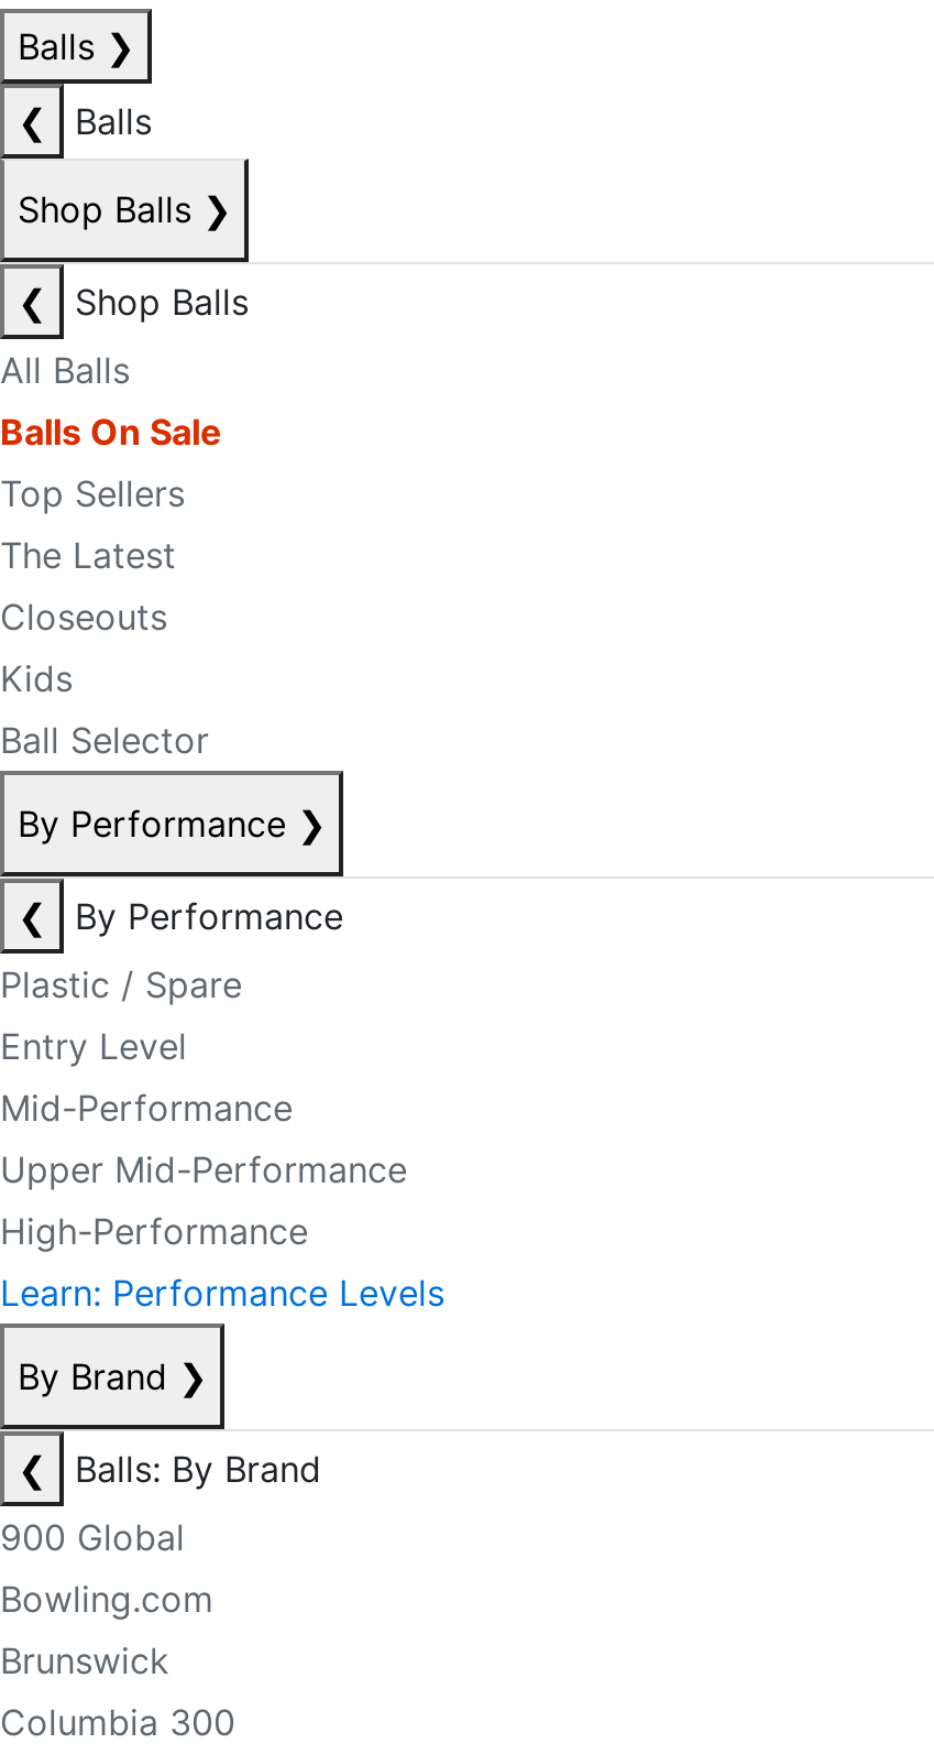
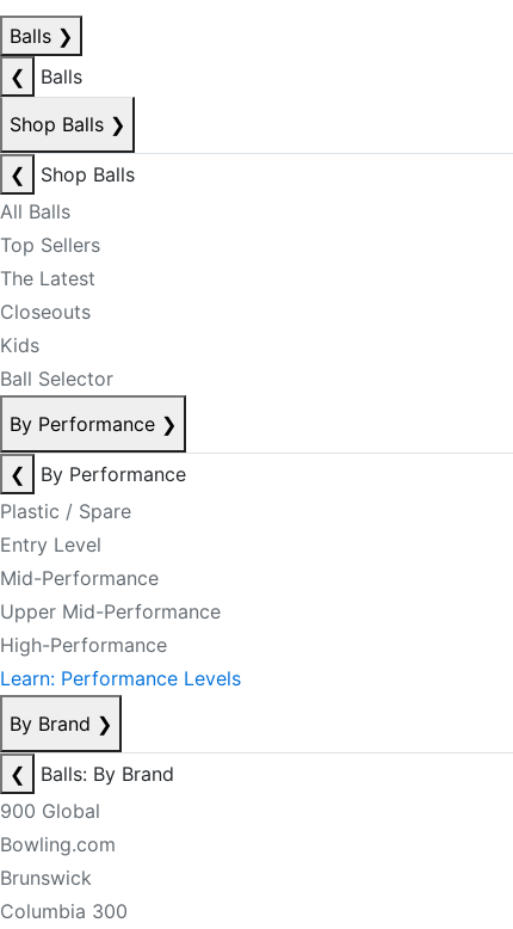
- Balls On Sale
